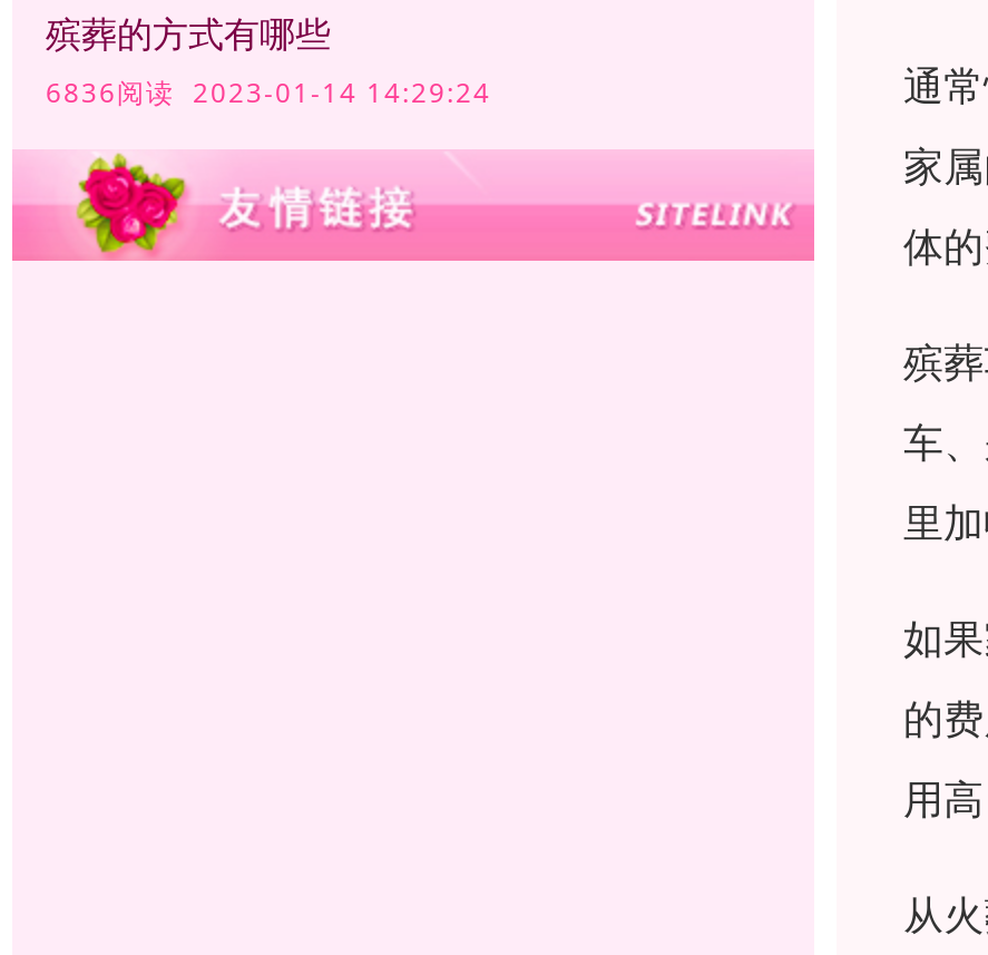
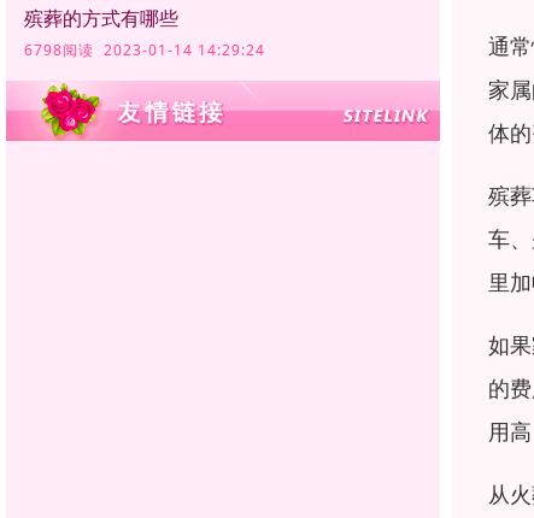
- 6836阅读 2023-01-14 14:29:24
+ 6798阅读 2023-01-14 14:29:24
